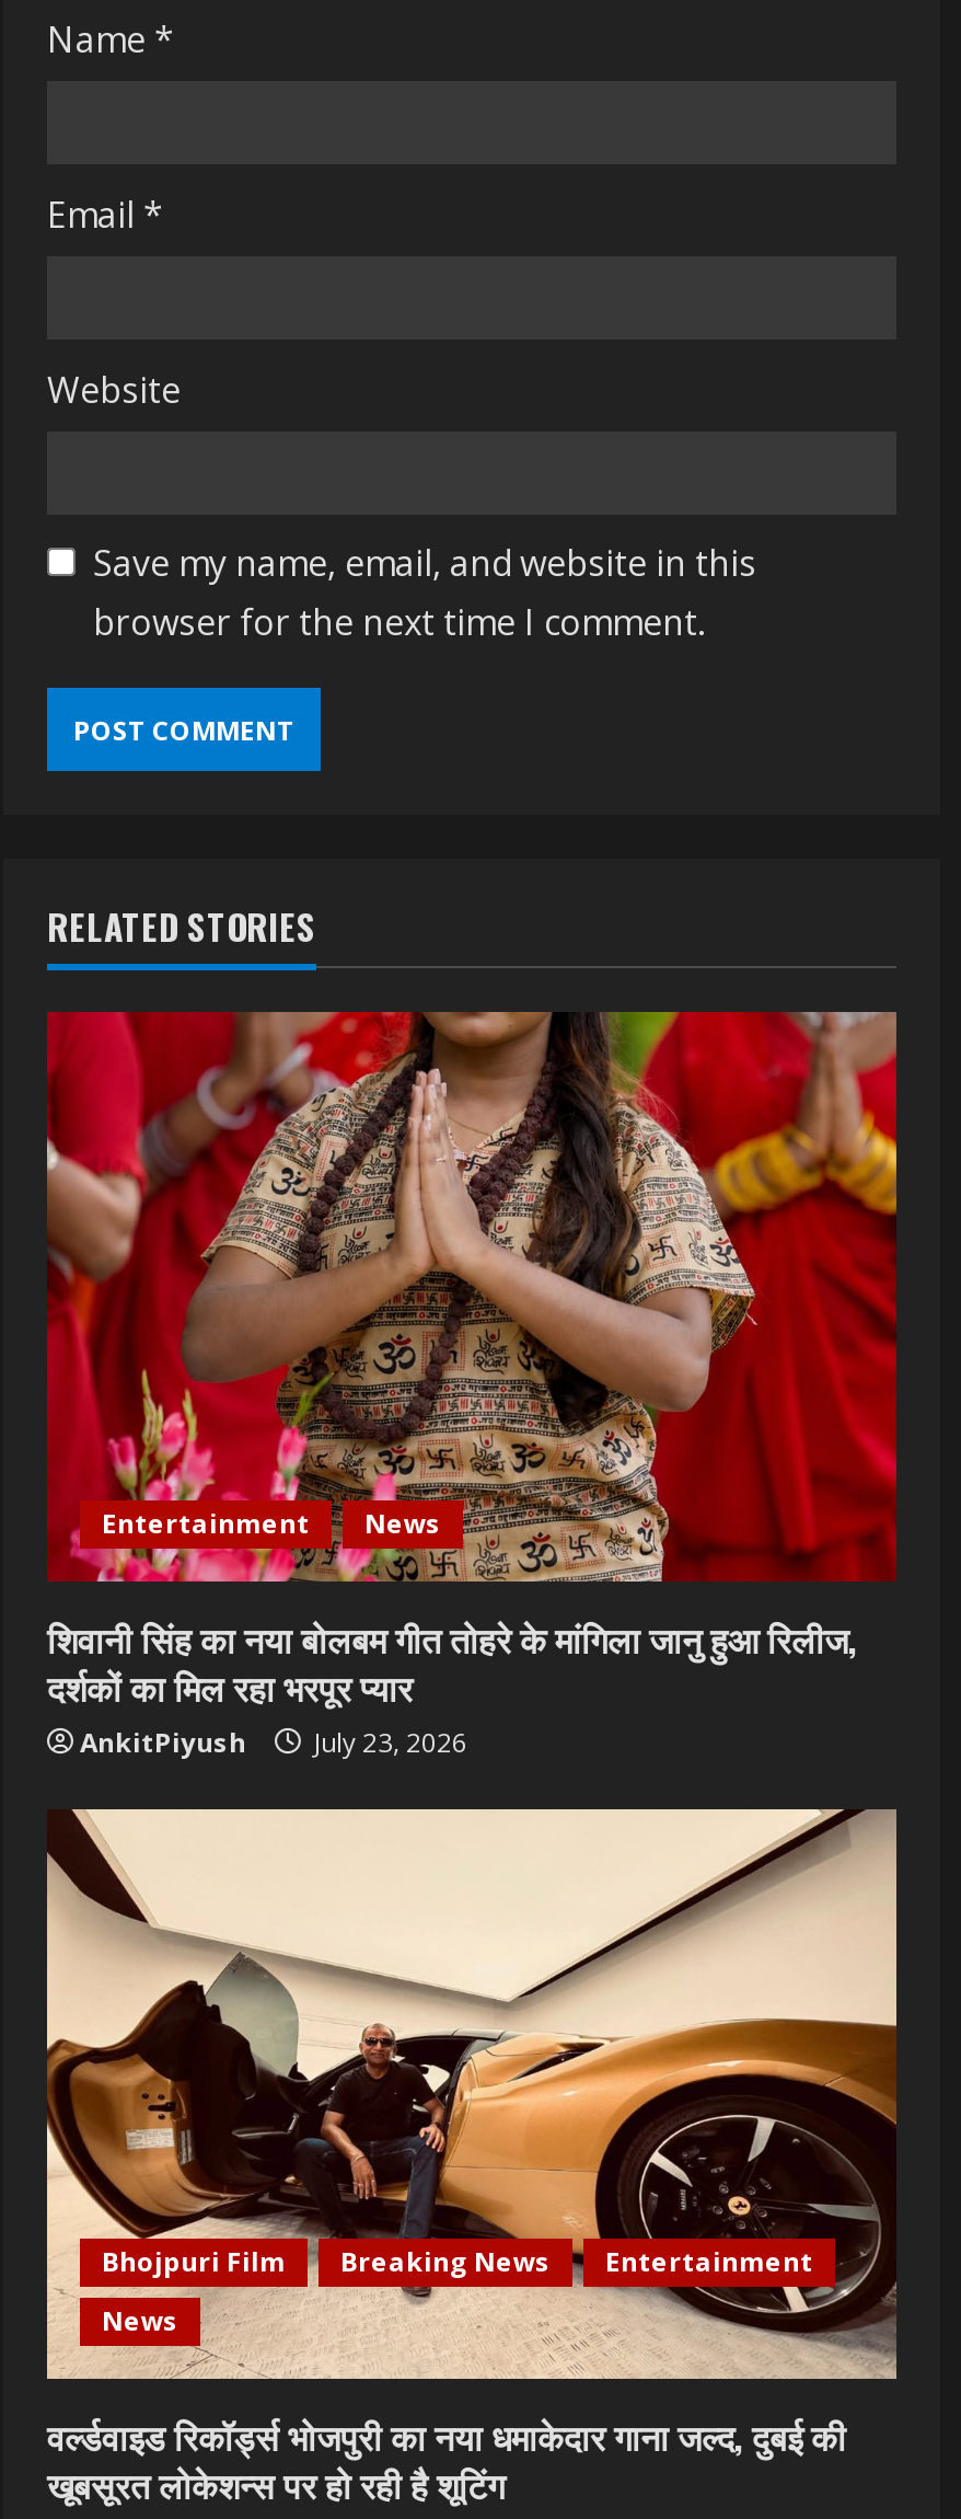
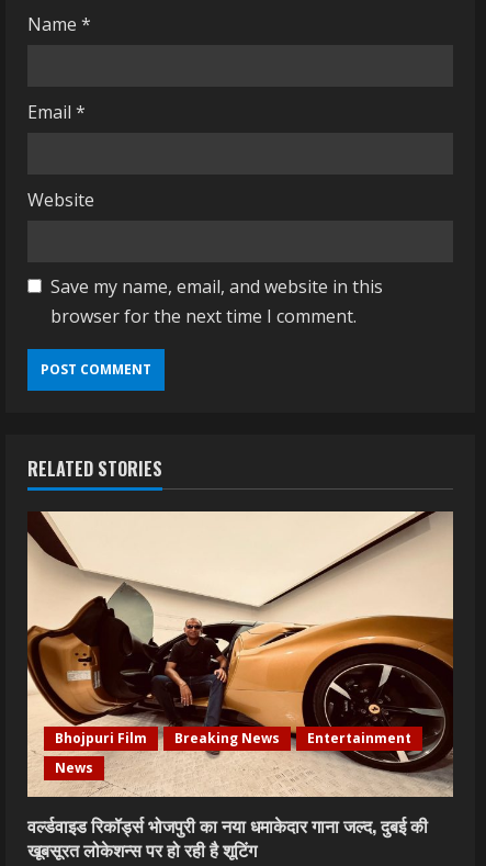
- [image]
- Entertainment
- News
- शिवानी सिंह का नया बोलबम गीत तोहरे के मांगिला जानु हुआ रिलीज,
- दर्शकों का मिल रहा भरपूर प्यार
- AnkitPiyush
- July 23, 2026
